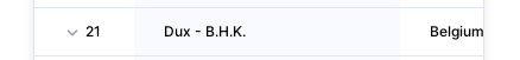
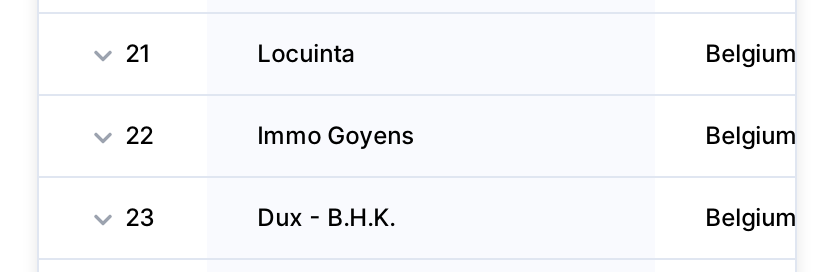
+ Locuinta
+ Belgium
+ 22
+ Immo Goyens
+ Belgium
+ 23
